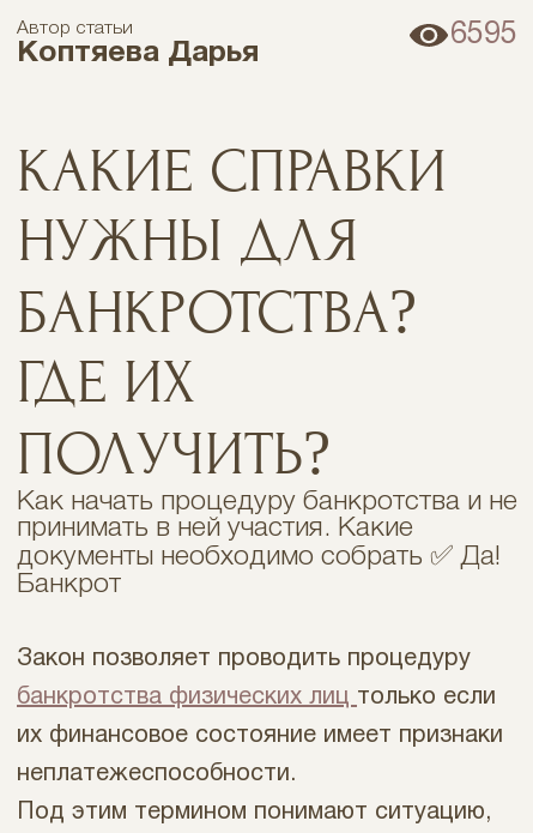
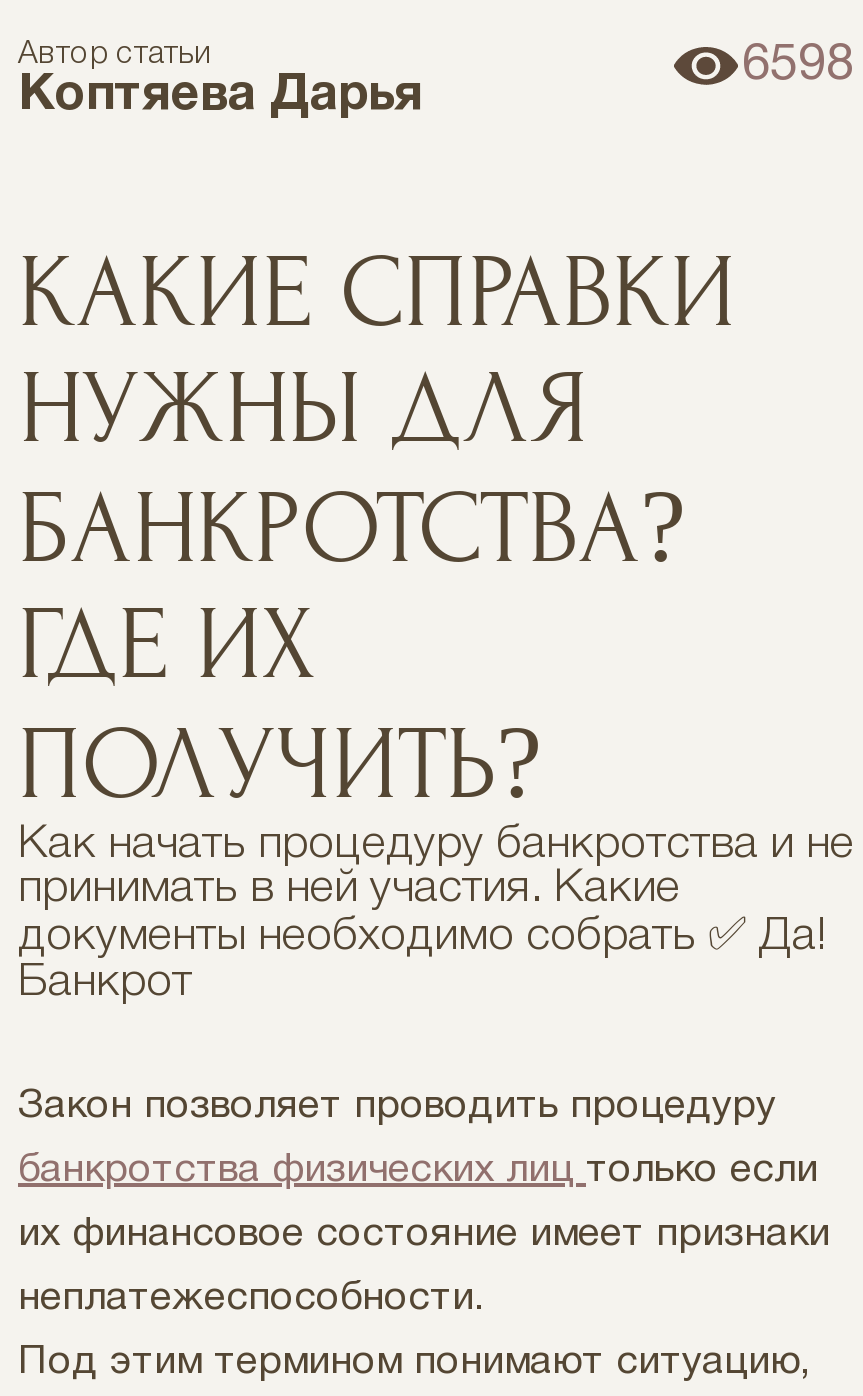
- 6595
+ 6598
